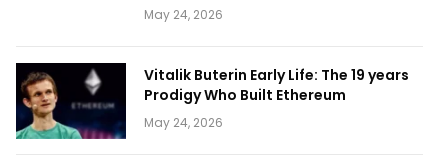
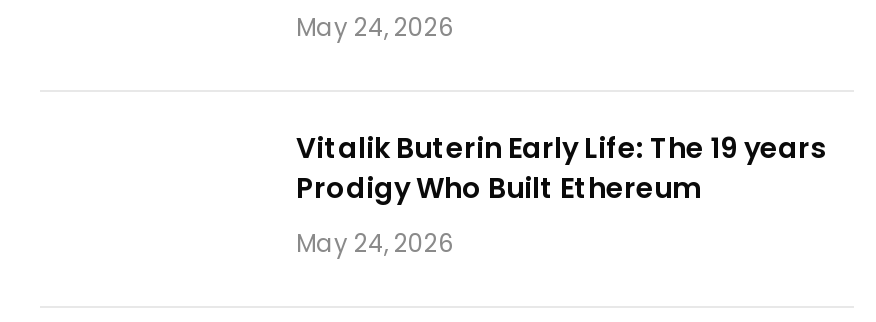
- [image]
